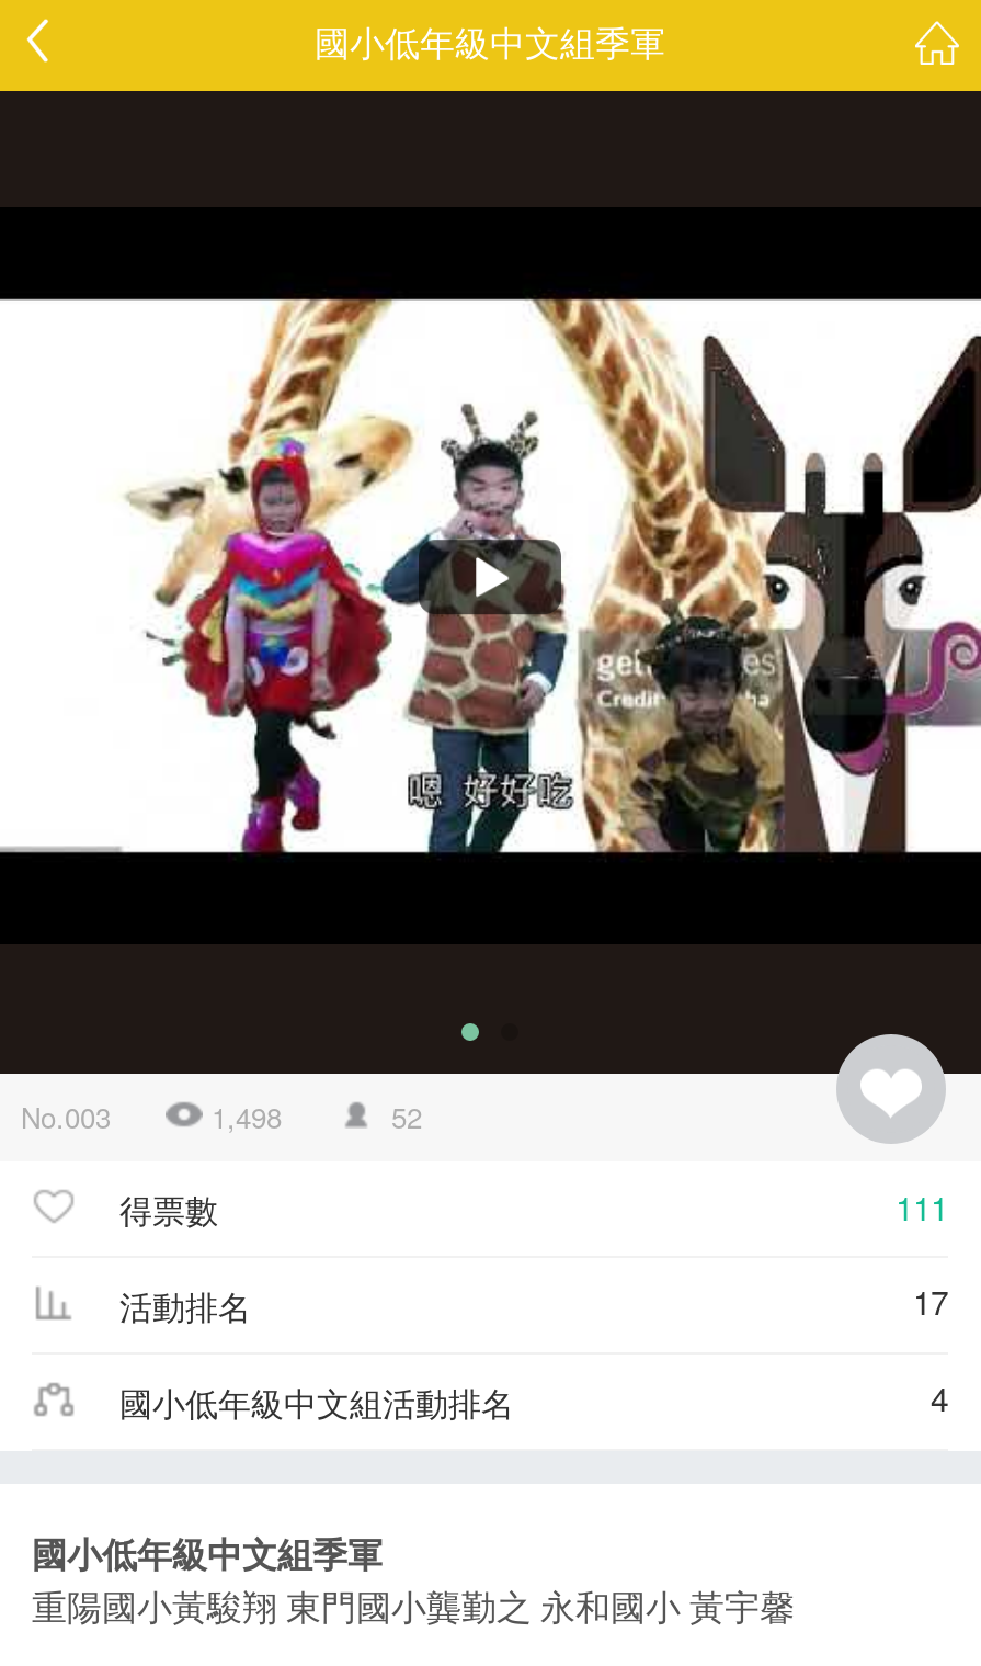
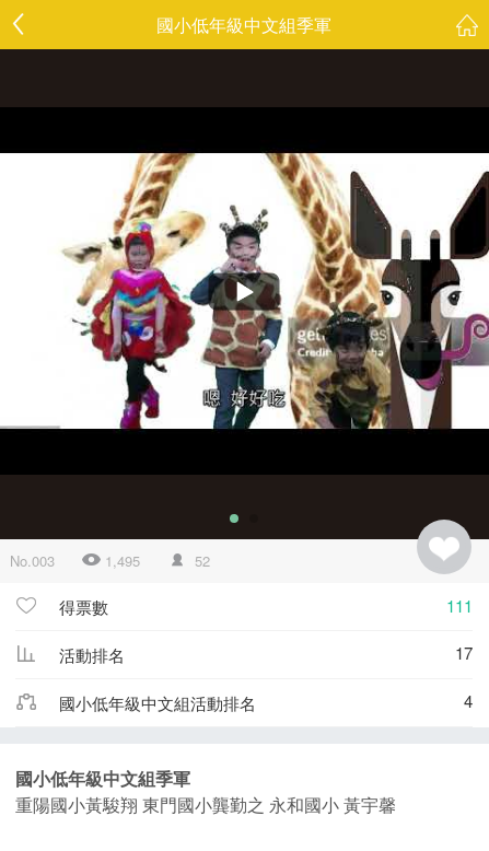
- 1,498
+ 1,495
